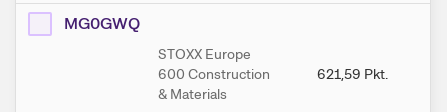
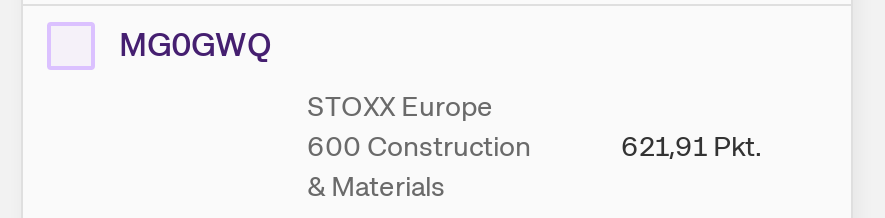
- 621,59 Pkt.
+ 621,91 Pkt.
